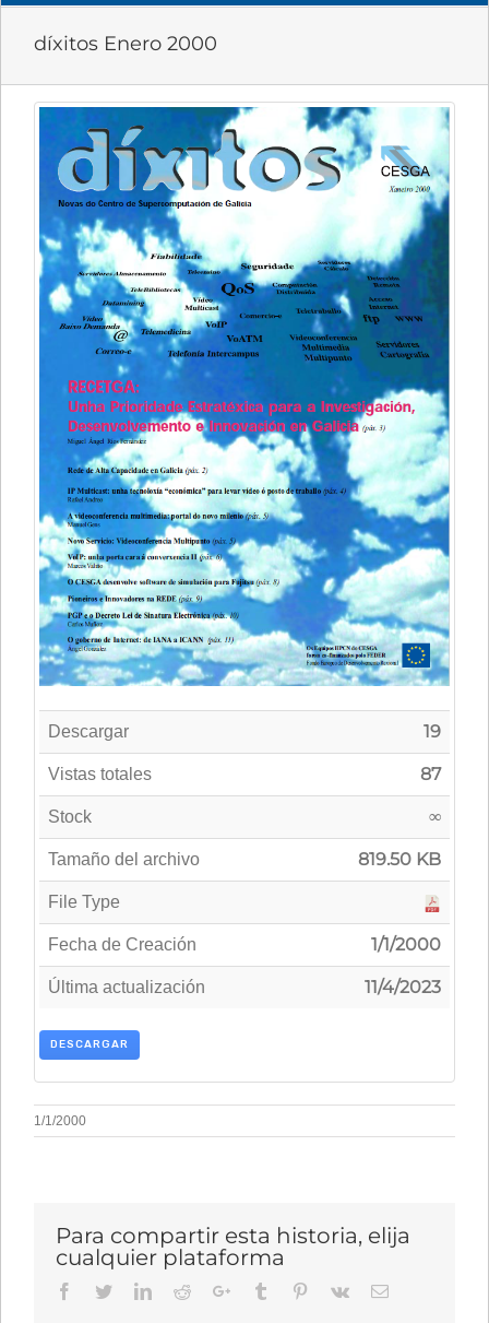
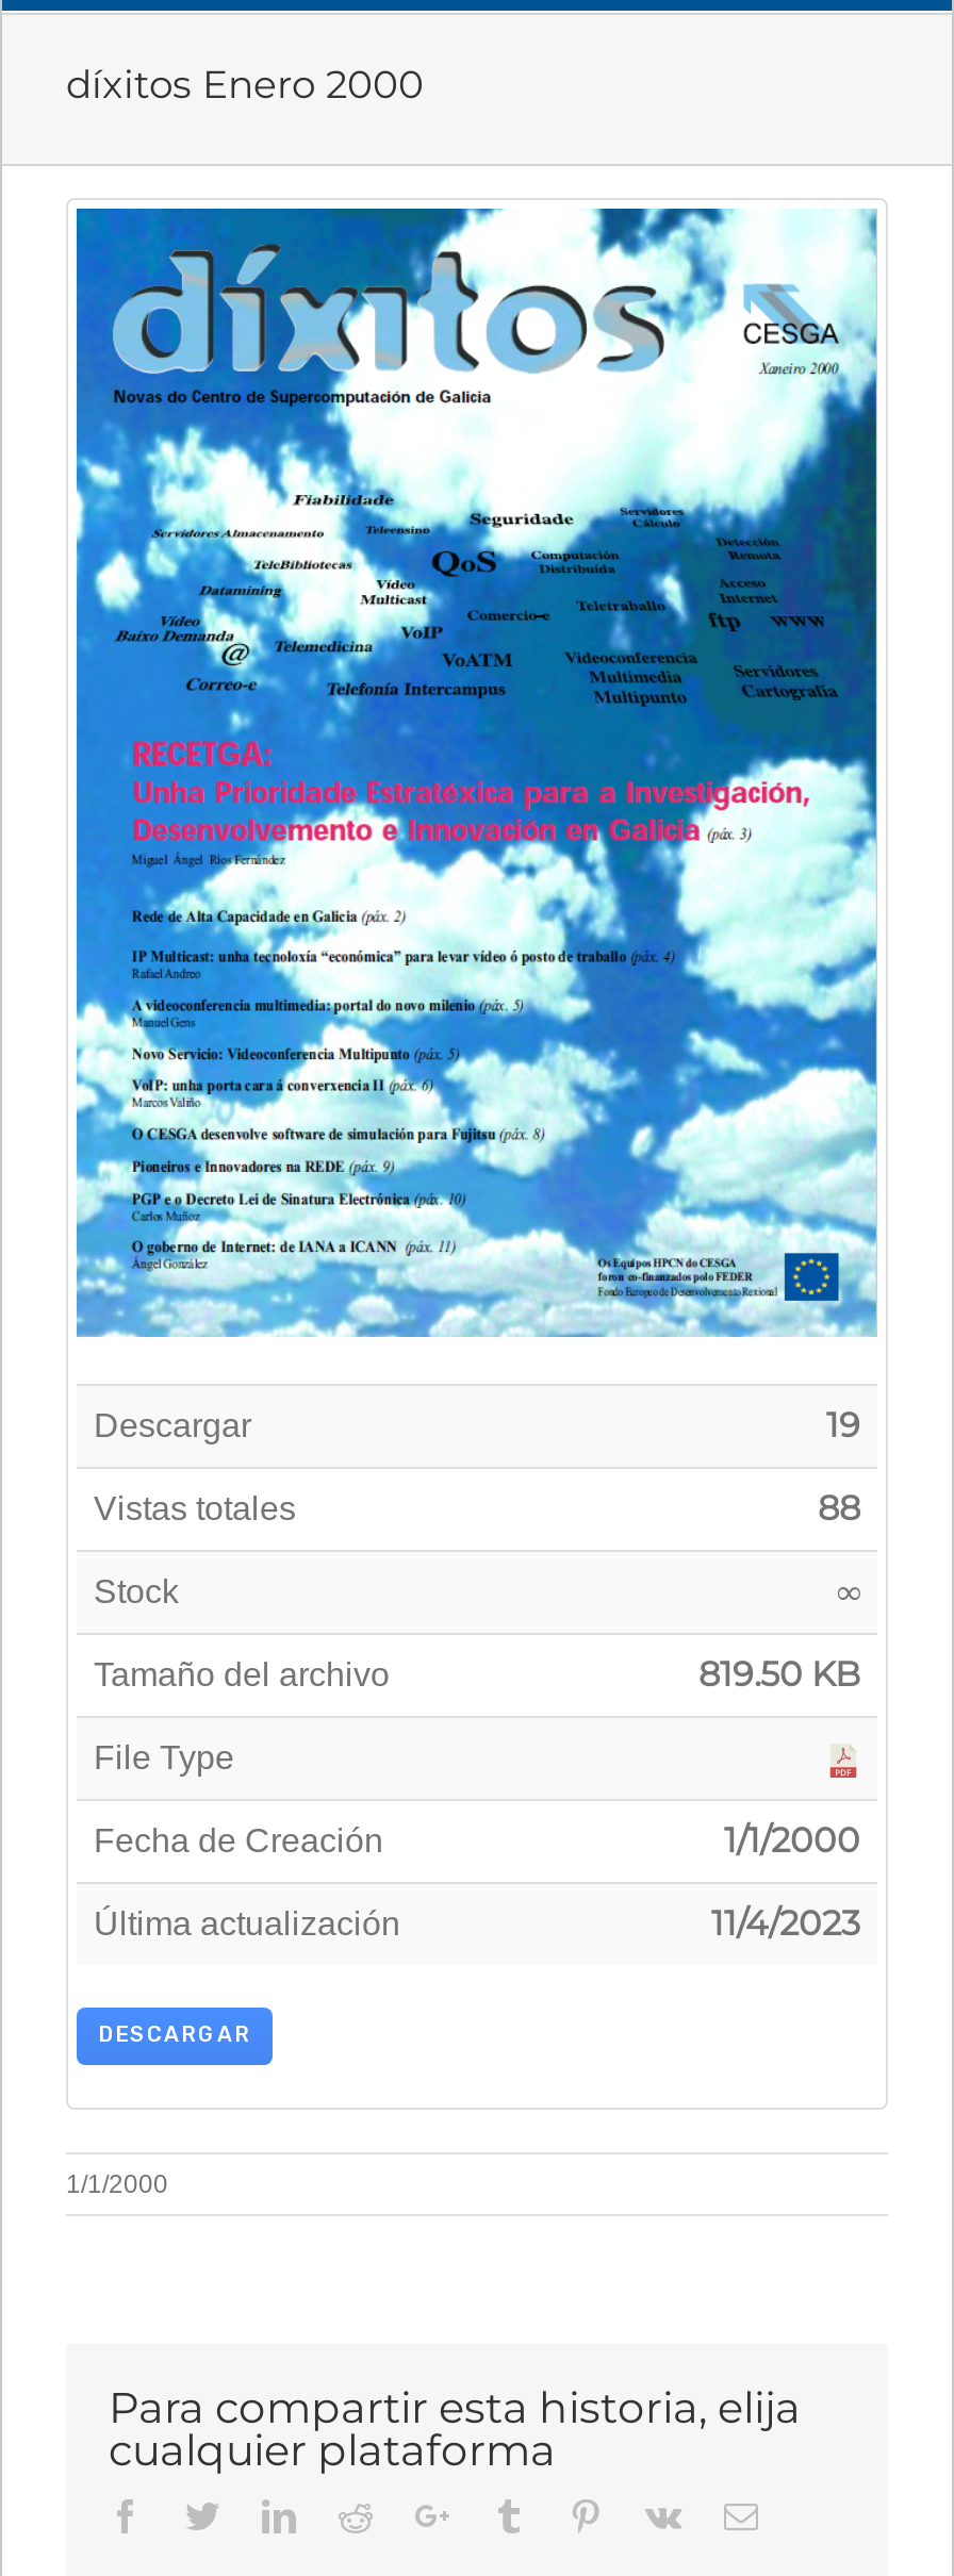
- 87
+ 88
